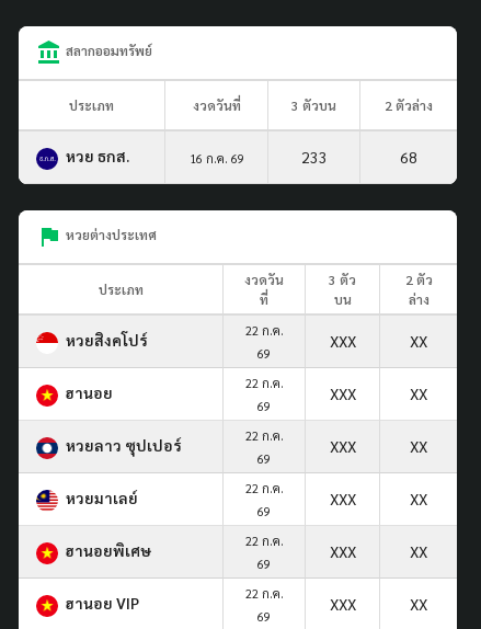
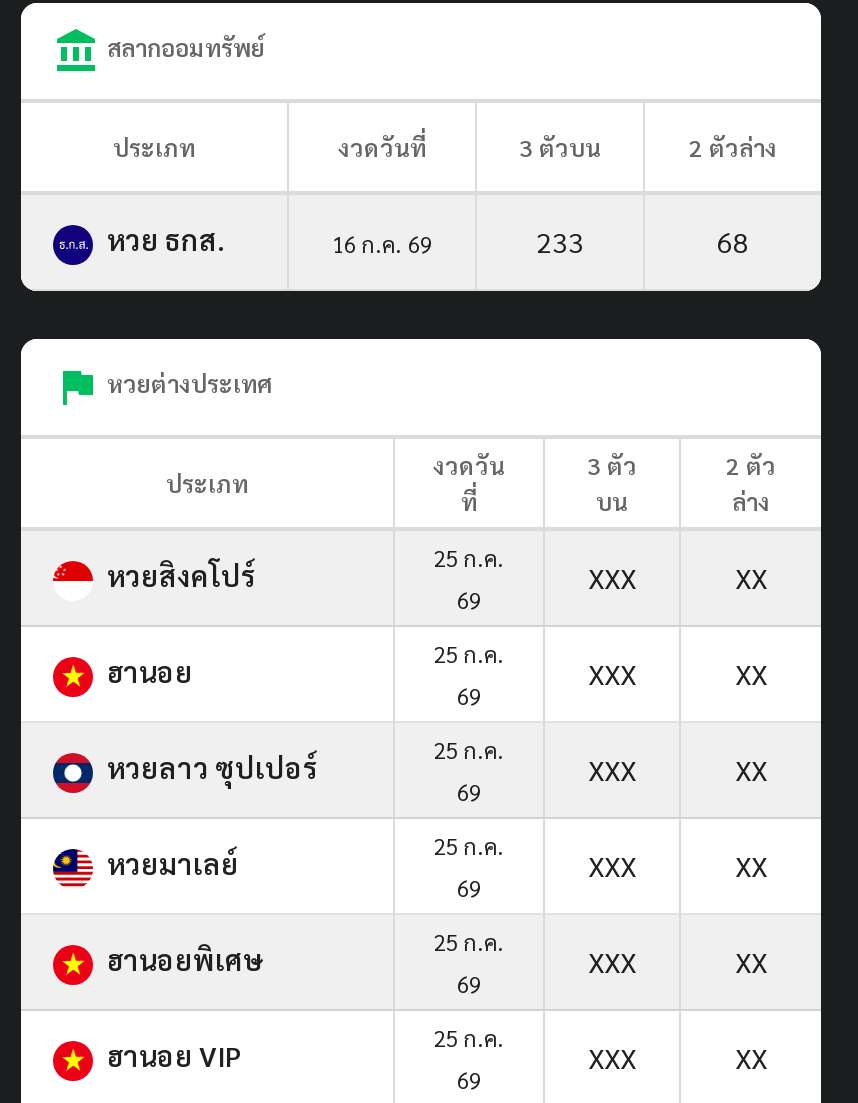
- 22 ก.ค.
+ 25 ก.ค.

- 22 ก.ค.
+ 25 ก.ค.

- 22 ก.ค.
+ 25 ก.ค.

- 22 ก.ค.
+ 25 ก.ค.

- 22 ก.ค.
+ 25 ก.ค.

- 22 ก.ค.
+ 25 ก.ค.
